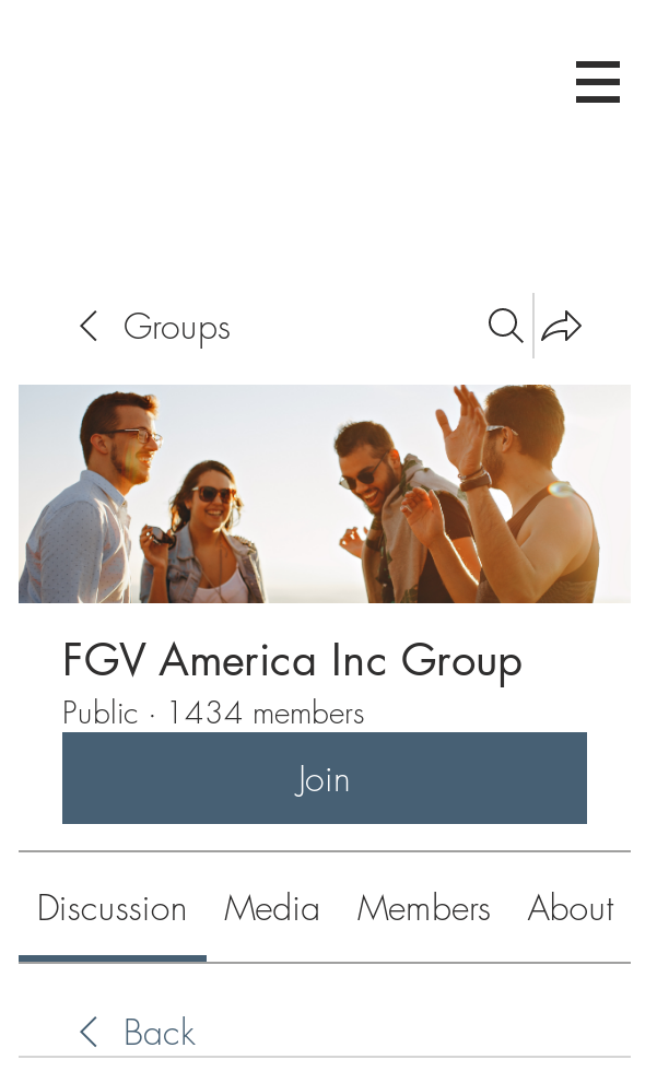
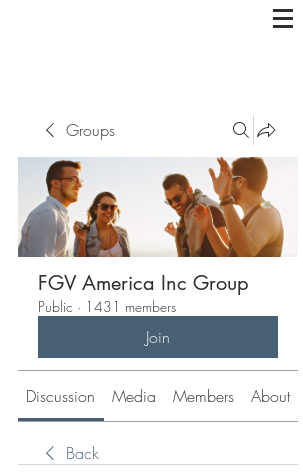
- Public · 1434 members
+ Public · 1431 members
